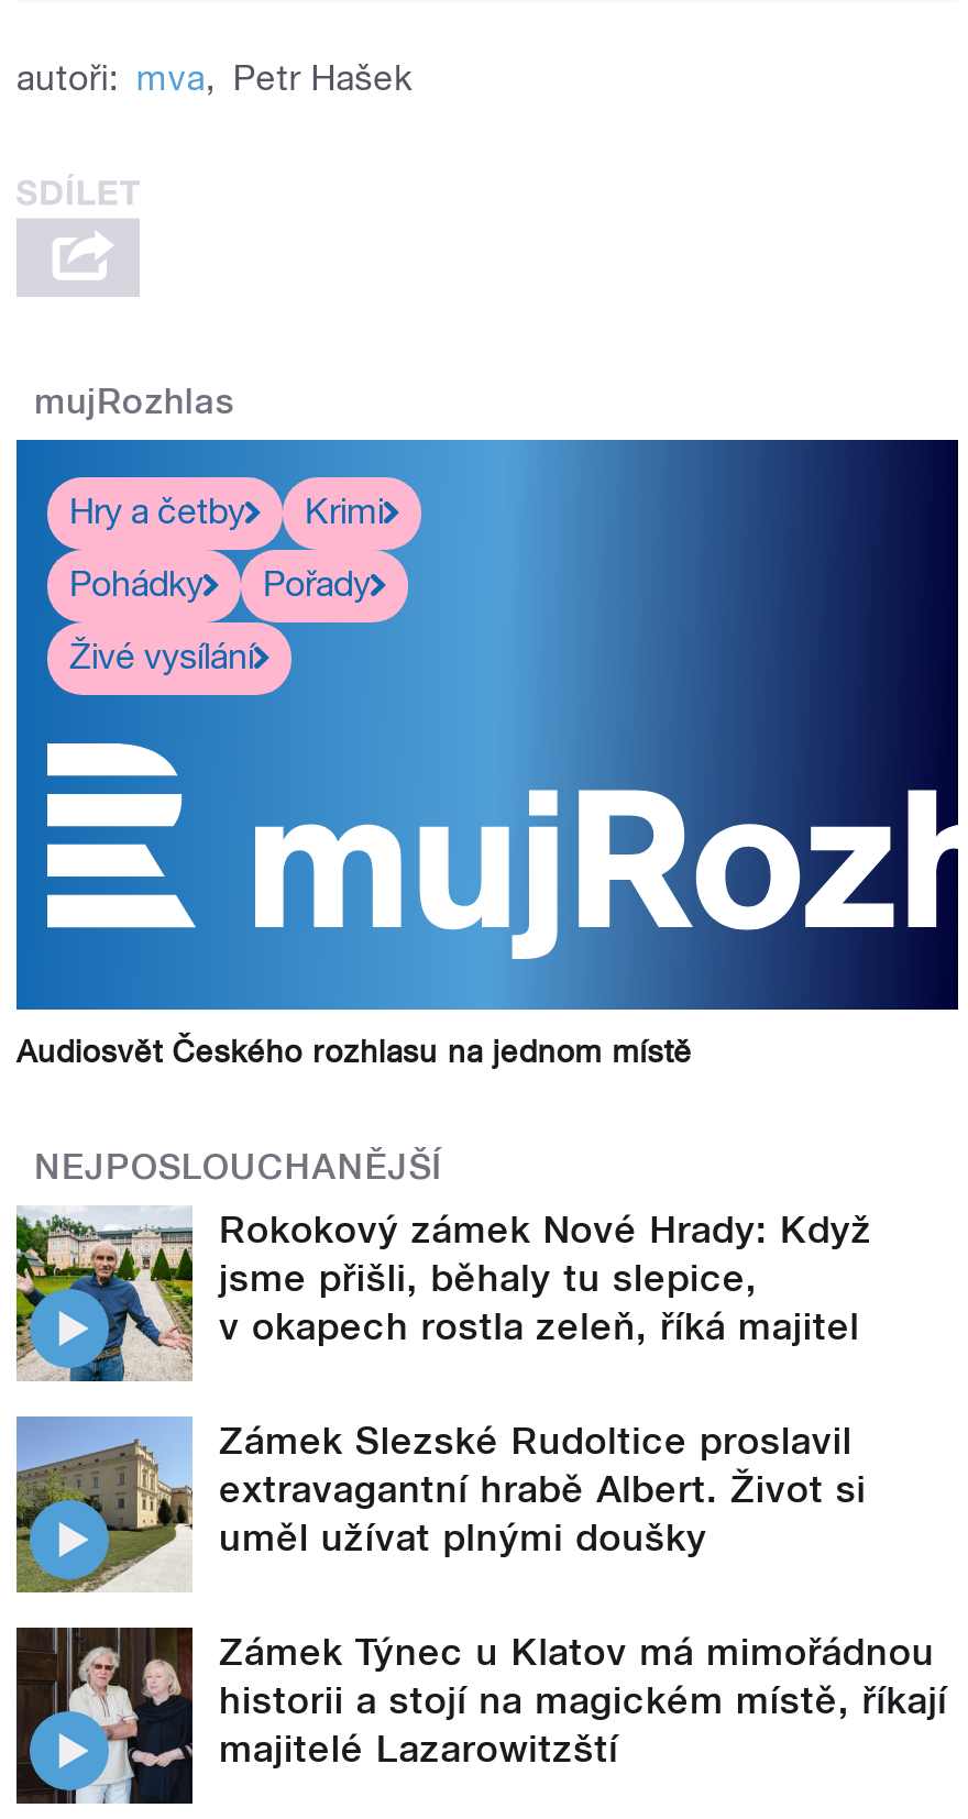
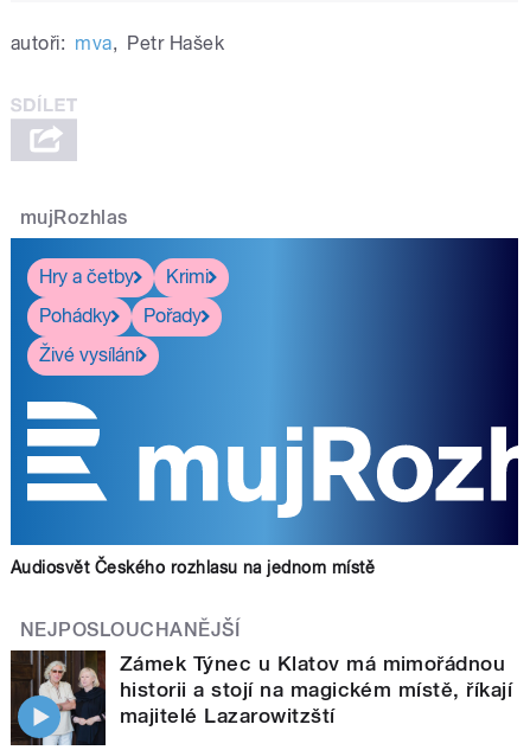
- [image]
- Rokokový zámek Nové Hrady: Když
- jsme přišli, běhaly tu slepice,
- v okapech rostla zeleň, říká majitel
- Zámek Slezské Rudoltice proslavil
- extravagantní hrabě Albert. Život si
- uměl užívat plnými doušky

- [image]
